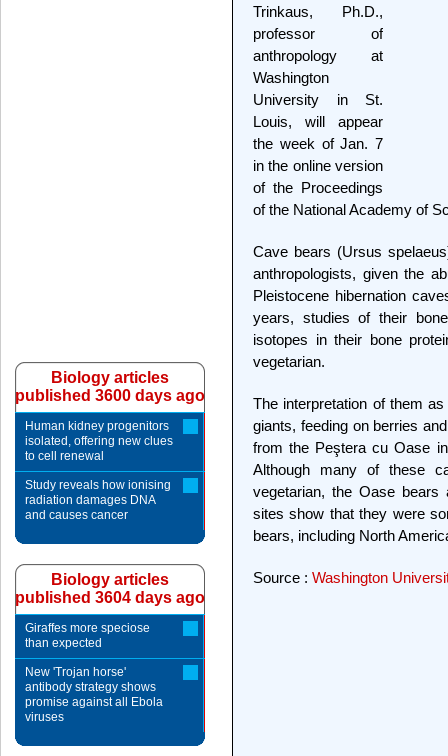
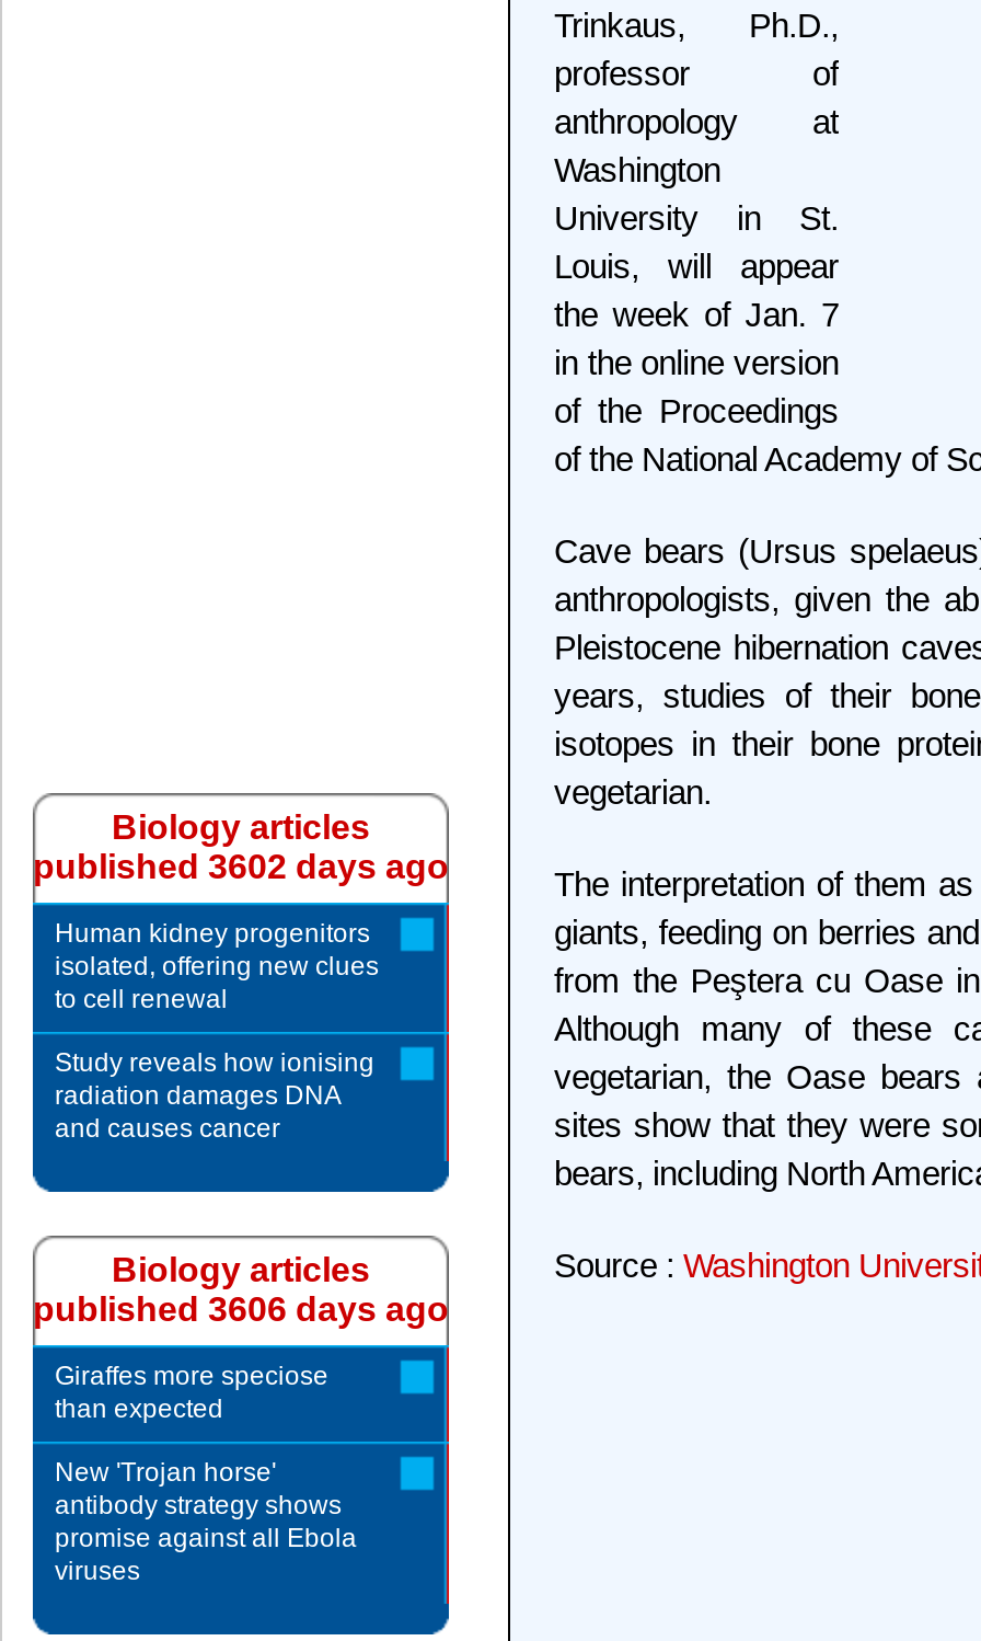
- published 3600 days ago
+ published 3602 days ago

- published 3604 days ago
+ published 3606 days ago
